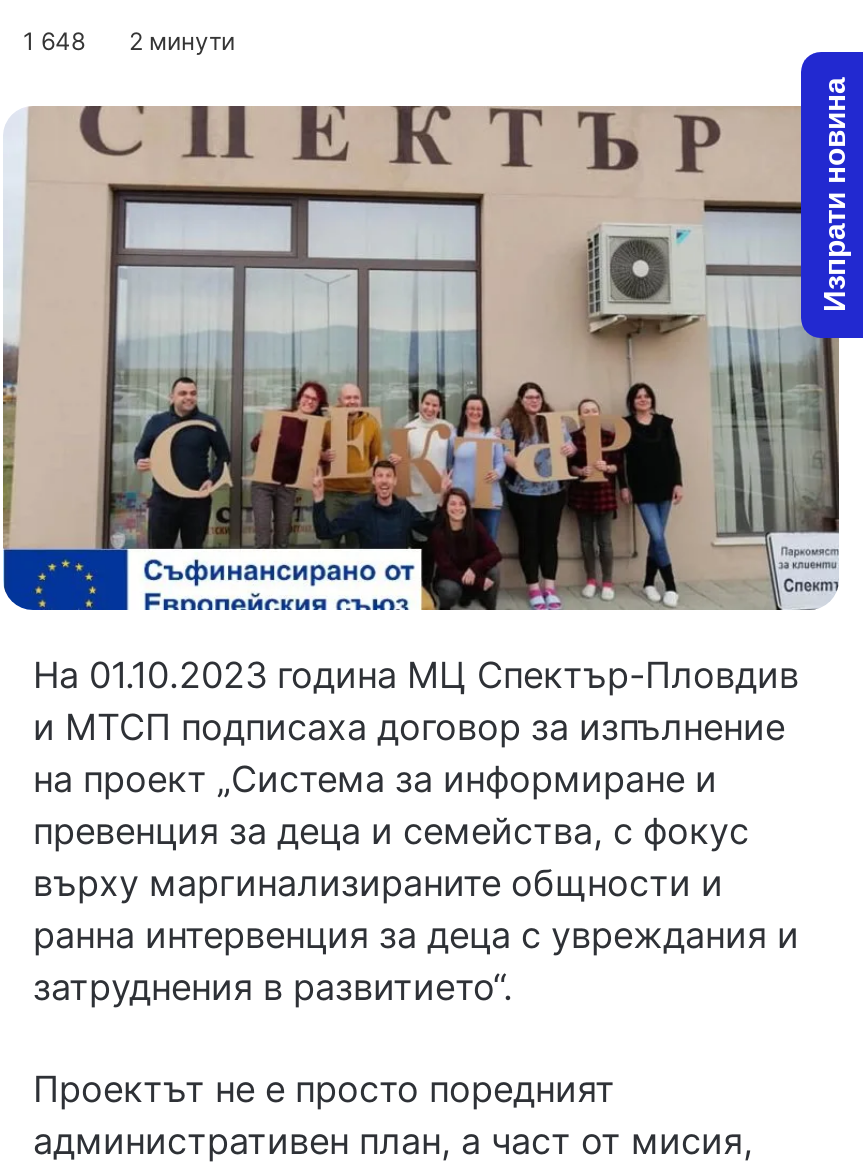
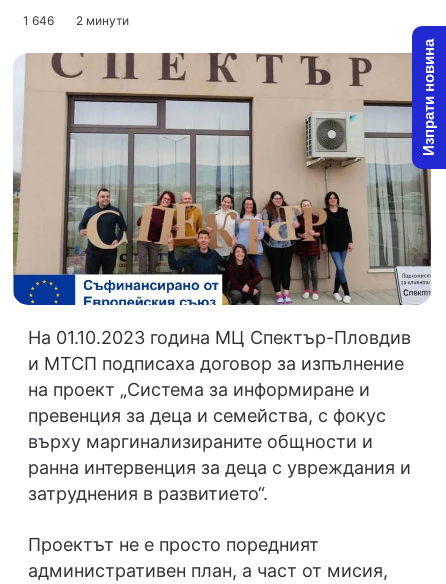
- 1 648 2 минути
+ 1 646 2 минути
